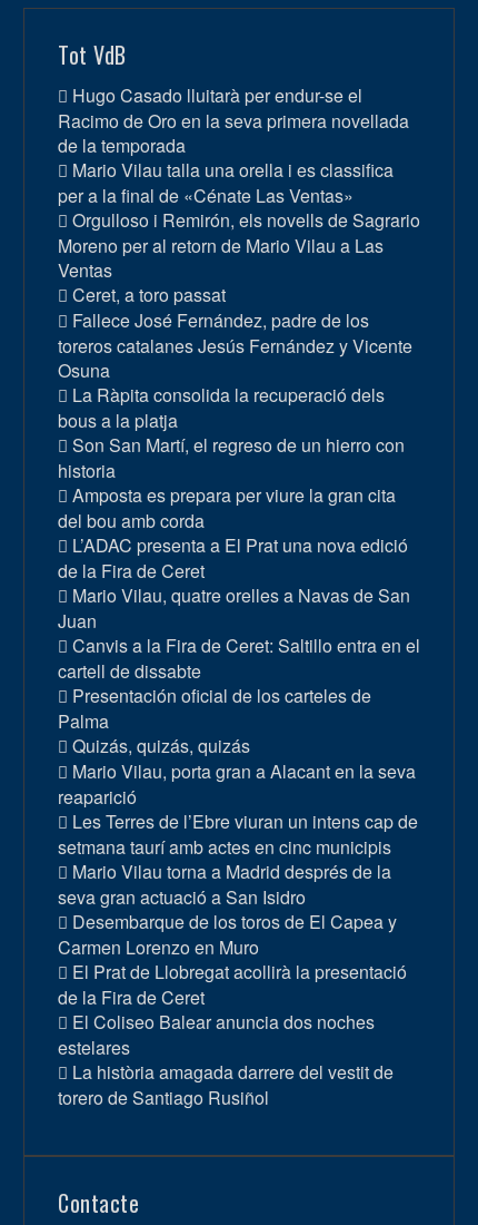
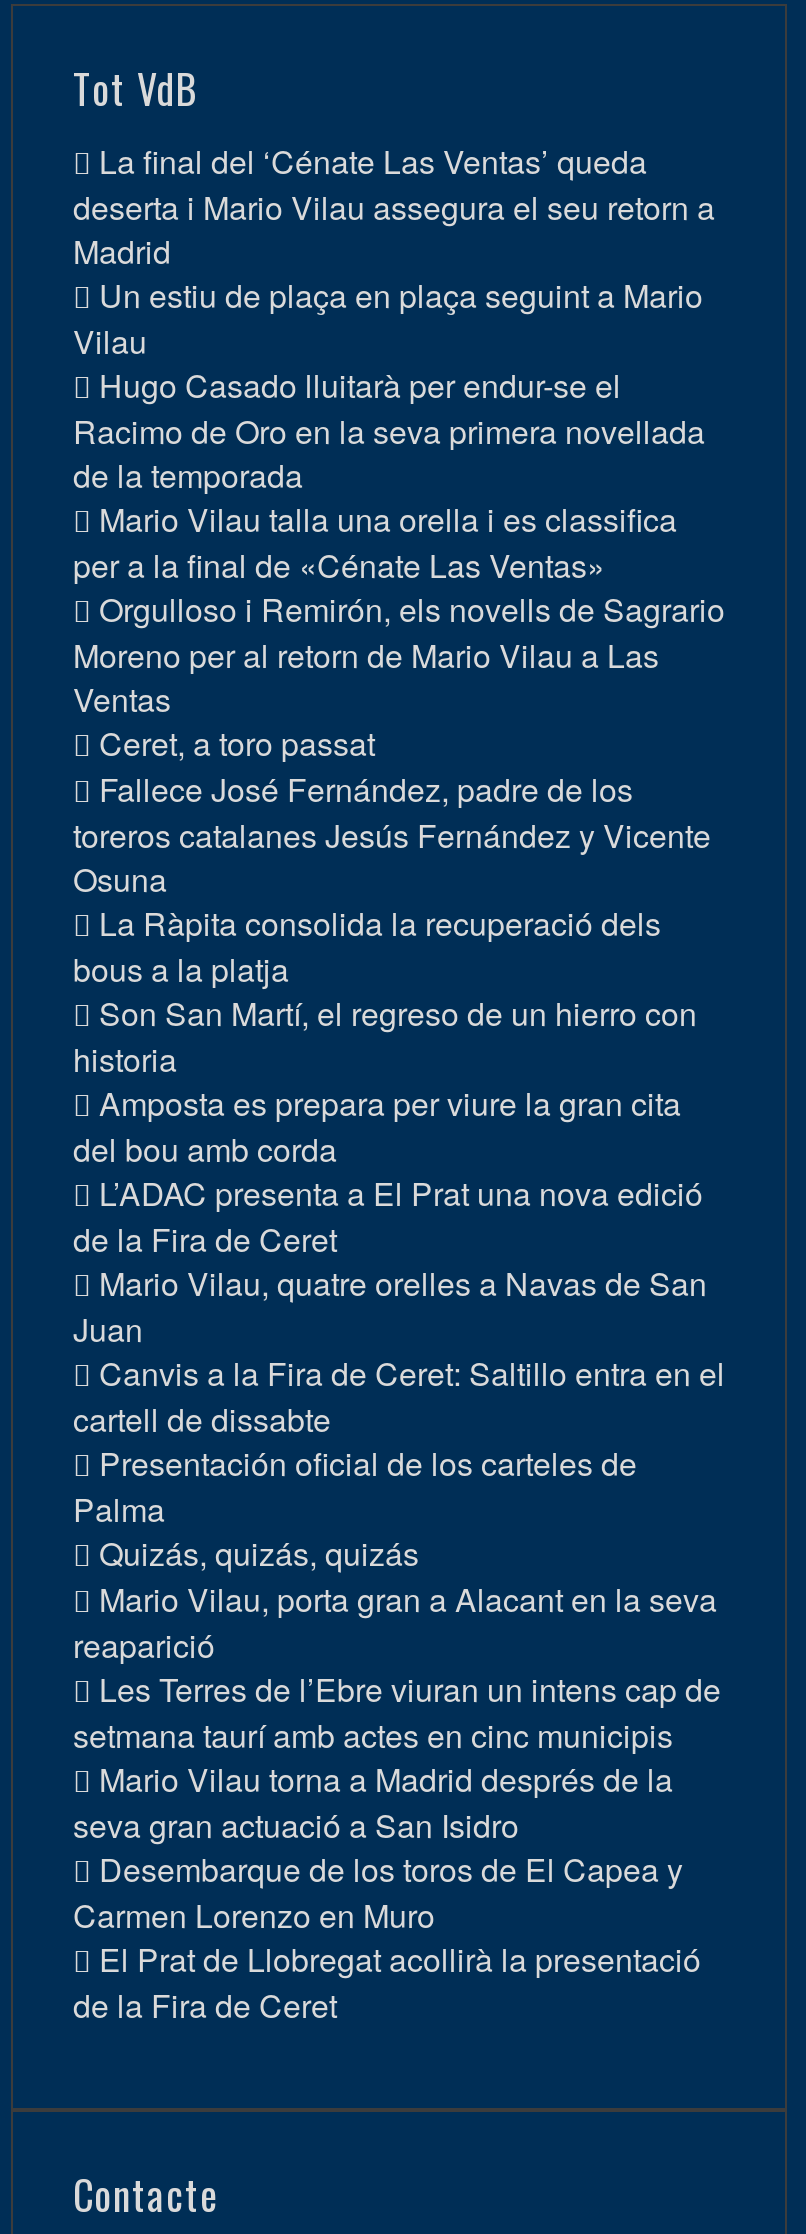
+ La final del ‘Cénate Las Ventas’ queda
+ deserta i Mario Vilau assegura el seu retorn a
+ Madrid
+ Un estiu de plaça en plaça seguint a Mario
+ Vilau

moved down: Hugo Casado lluitarà per endur-se el | Racimo de Oro en la seva primera novellada | de la temporada | ... | El Prat de Llobregat acollirà la presentació | de la Fira de Ceret

- El Coliseo Balear anuncia dos noches
- estelares
- La història amagada darrere del vestit de
- torero de Santiago Rusiñol
